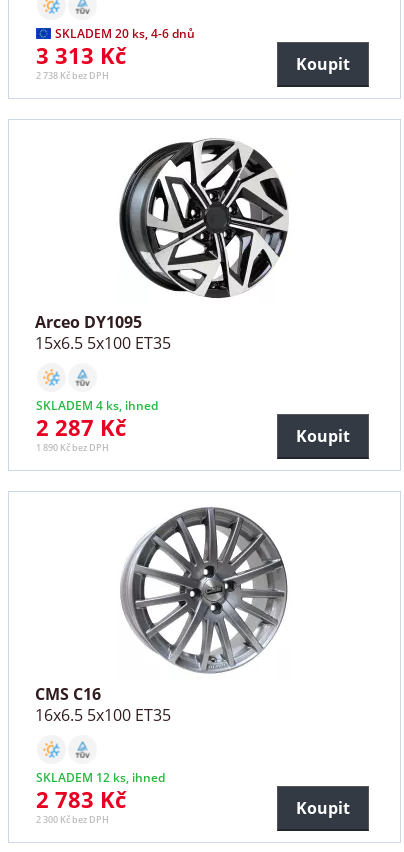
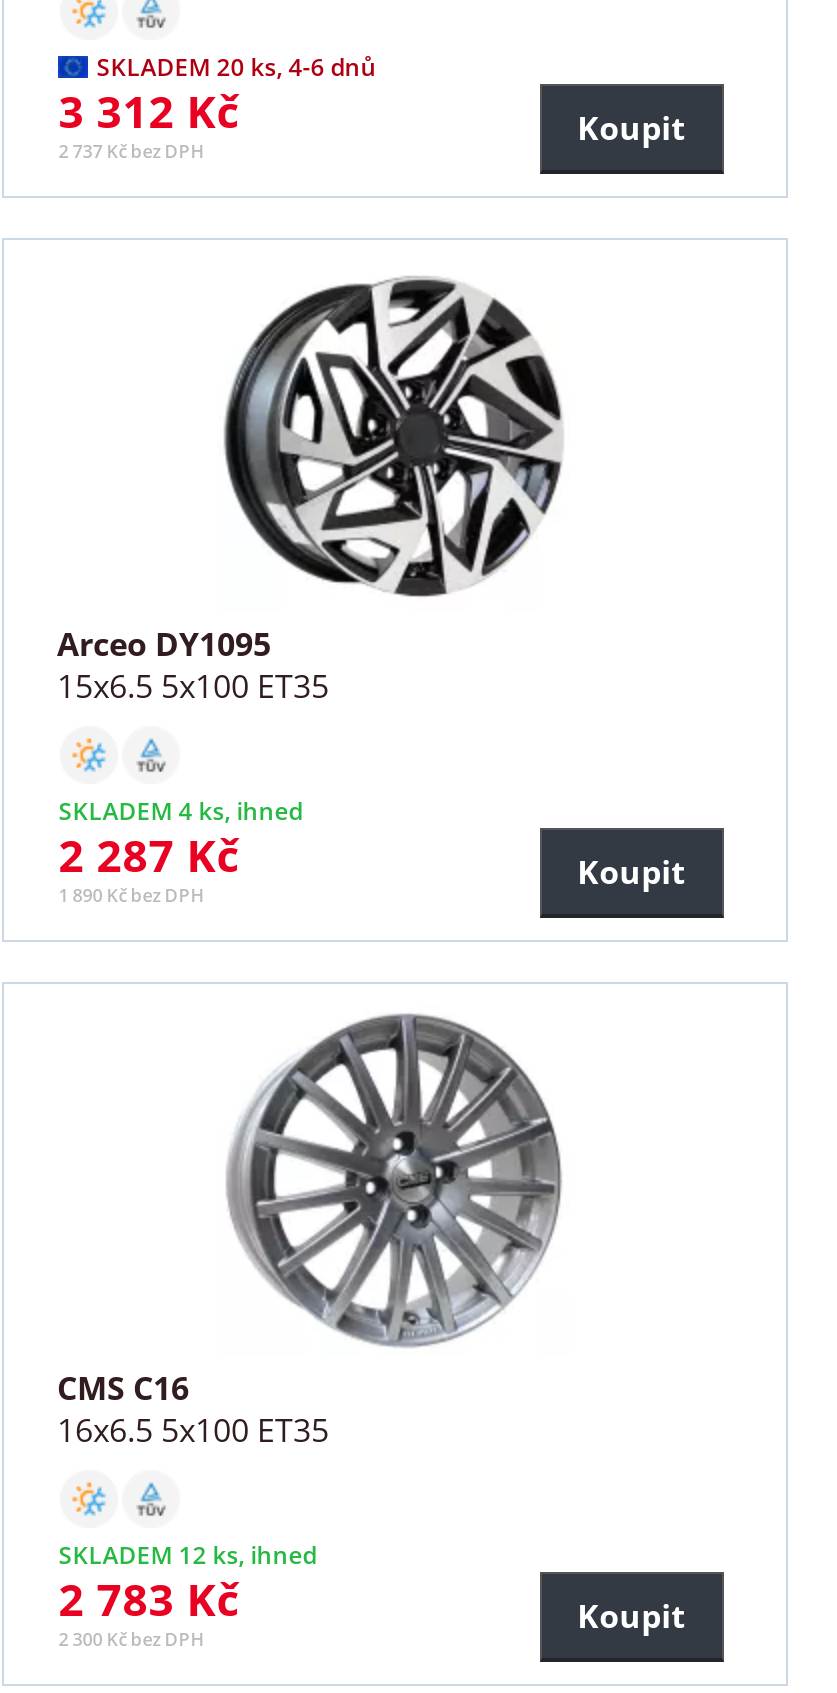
- 3 313 Kč
+ 3 312 Kč

- 2 738 Kč bez DPH
+ 2 737 Kč bez DPH
